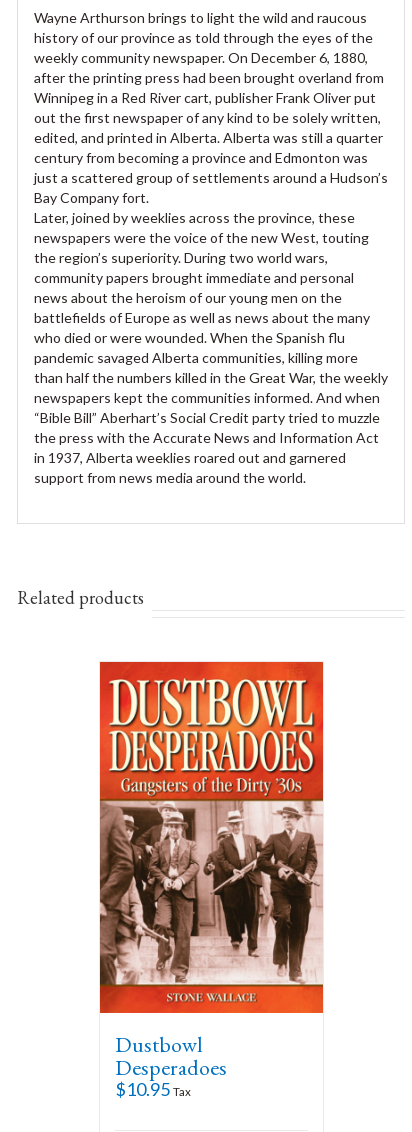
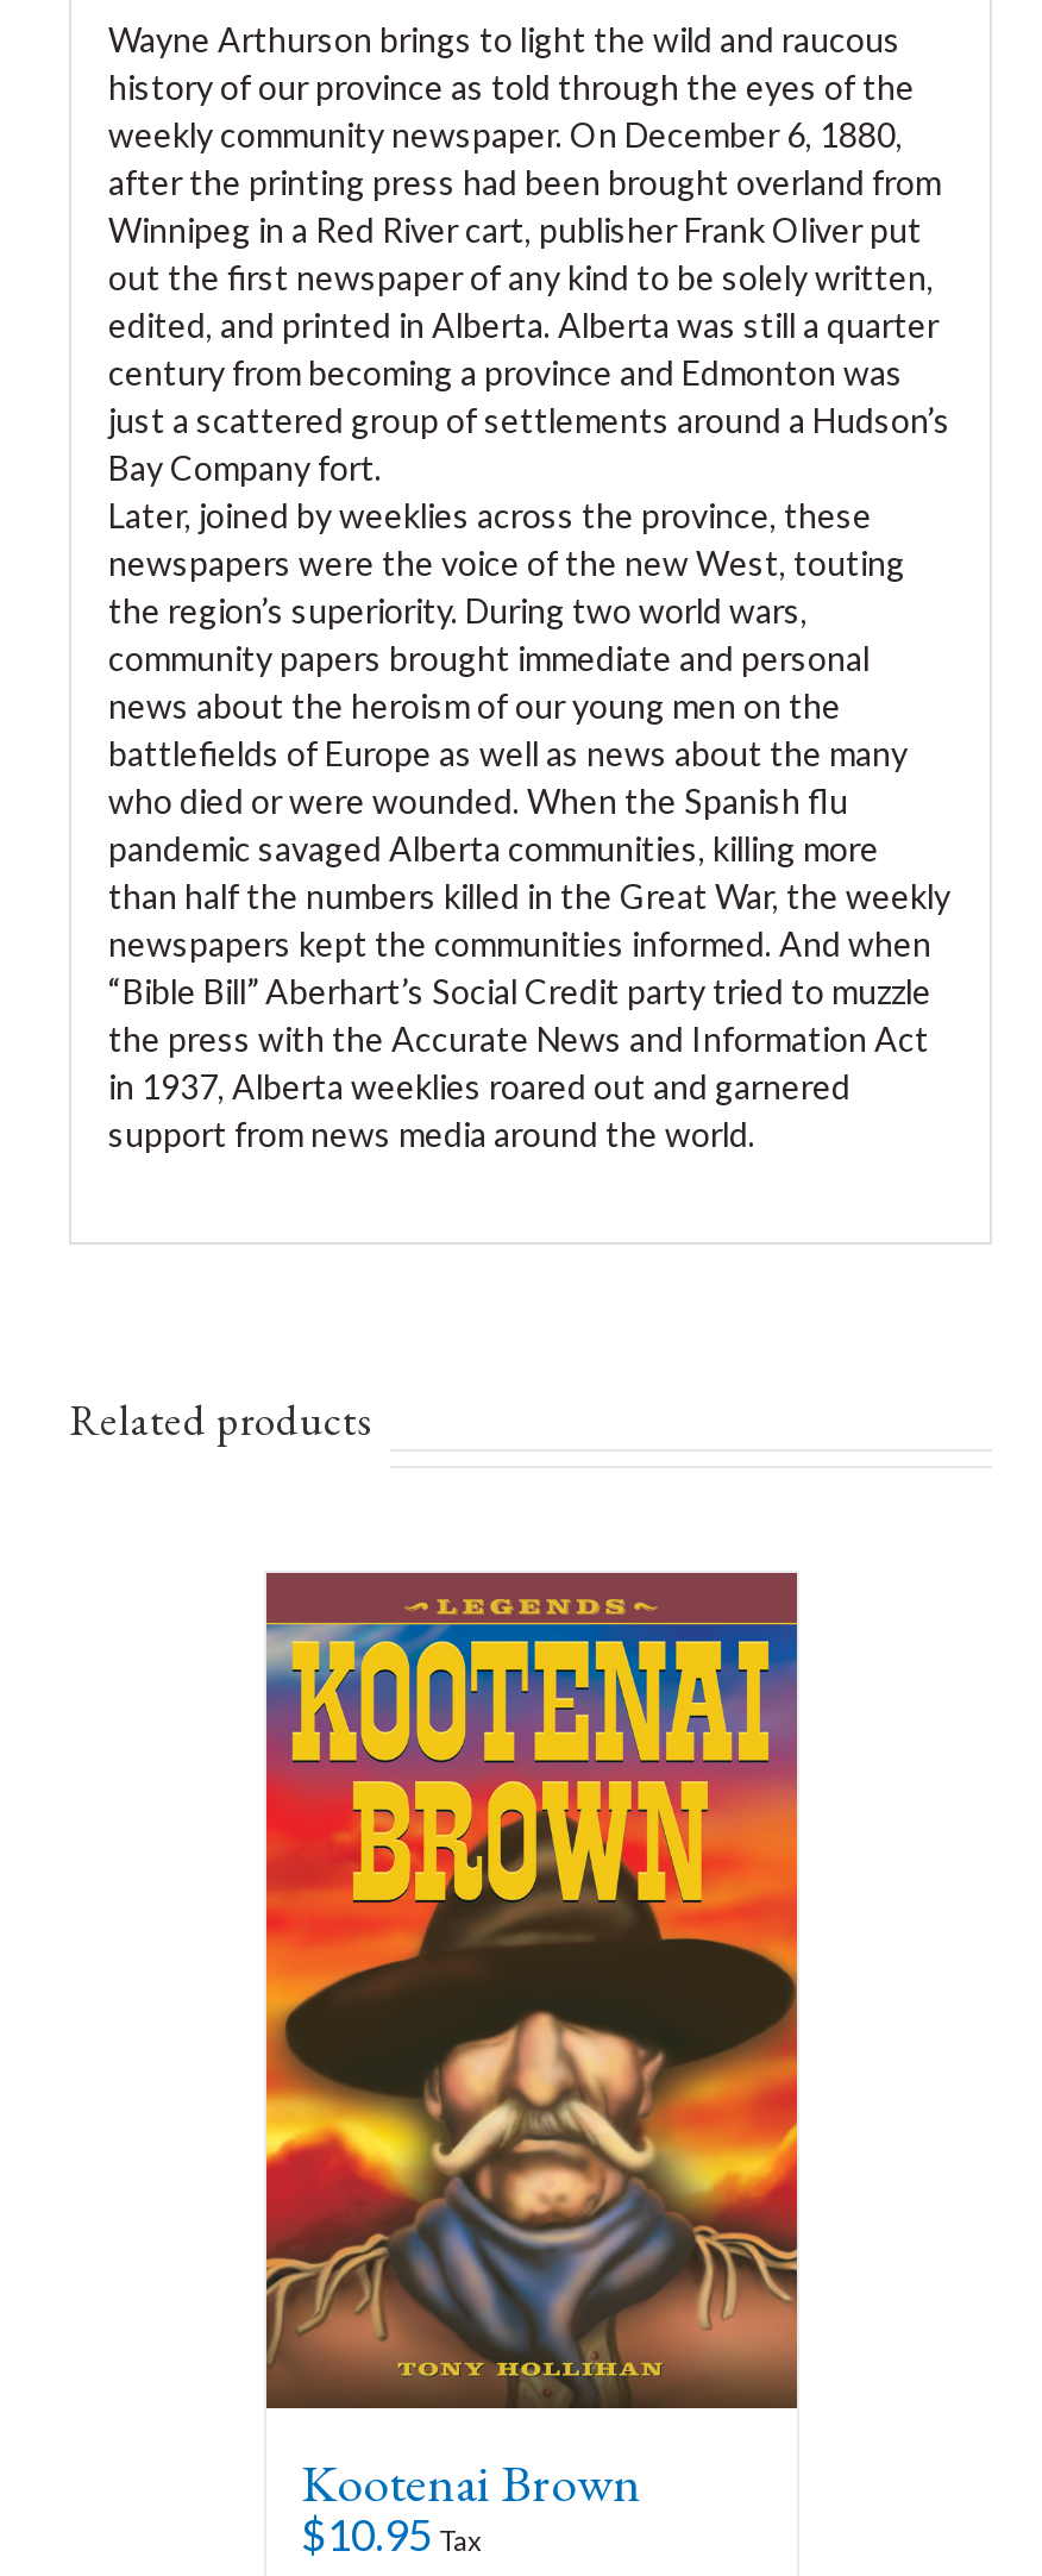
- [image]
- Dustbowl
- Desperadoes
+ [image]
+ Kootenai Brown
